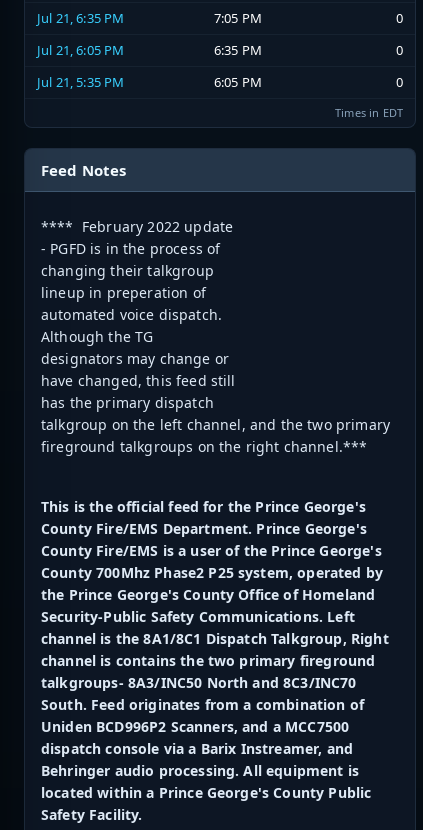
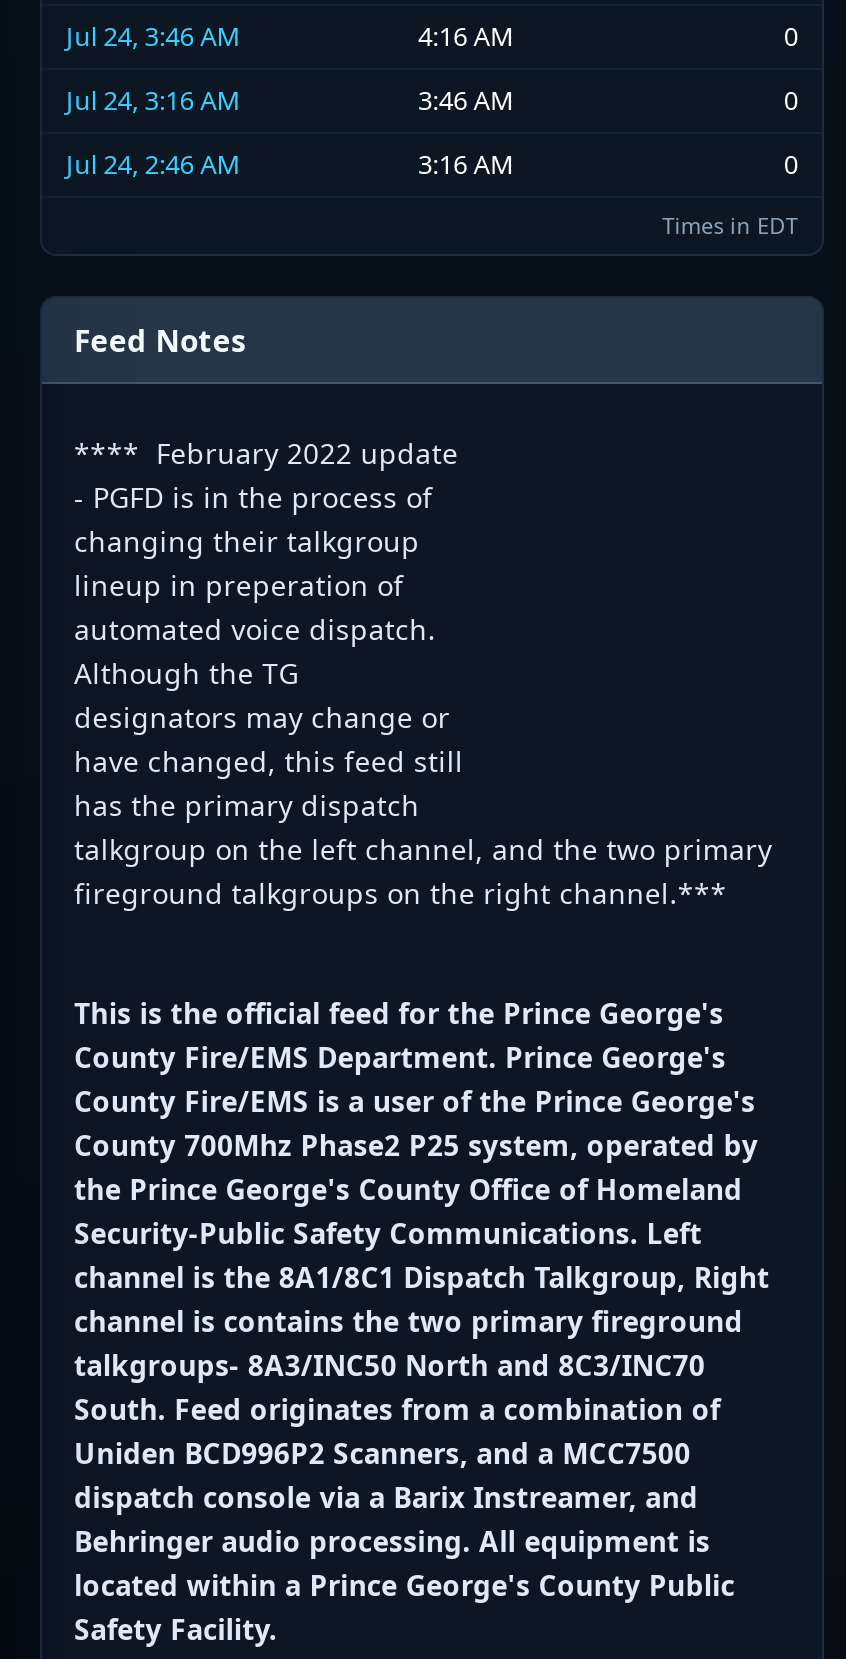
- Jul 21, 6:35 PM
- 7:05 PM
+ Jul 24, 3:46 AM
+ 4:16 AM

- Jul 21, 6:05 PM
- 6:35 PM
+ Jul 24, 3:16 AM
+ 3:46 AM

- Jul 21, 5:35 PM
- 6:05 PM
+ Jul 24, 2:46 AM
+ 3:16 AM
